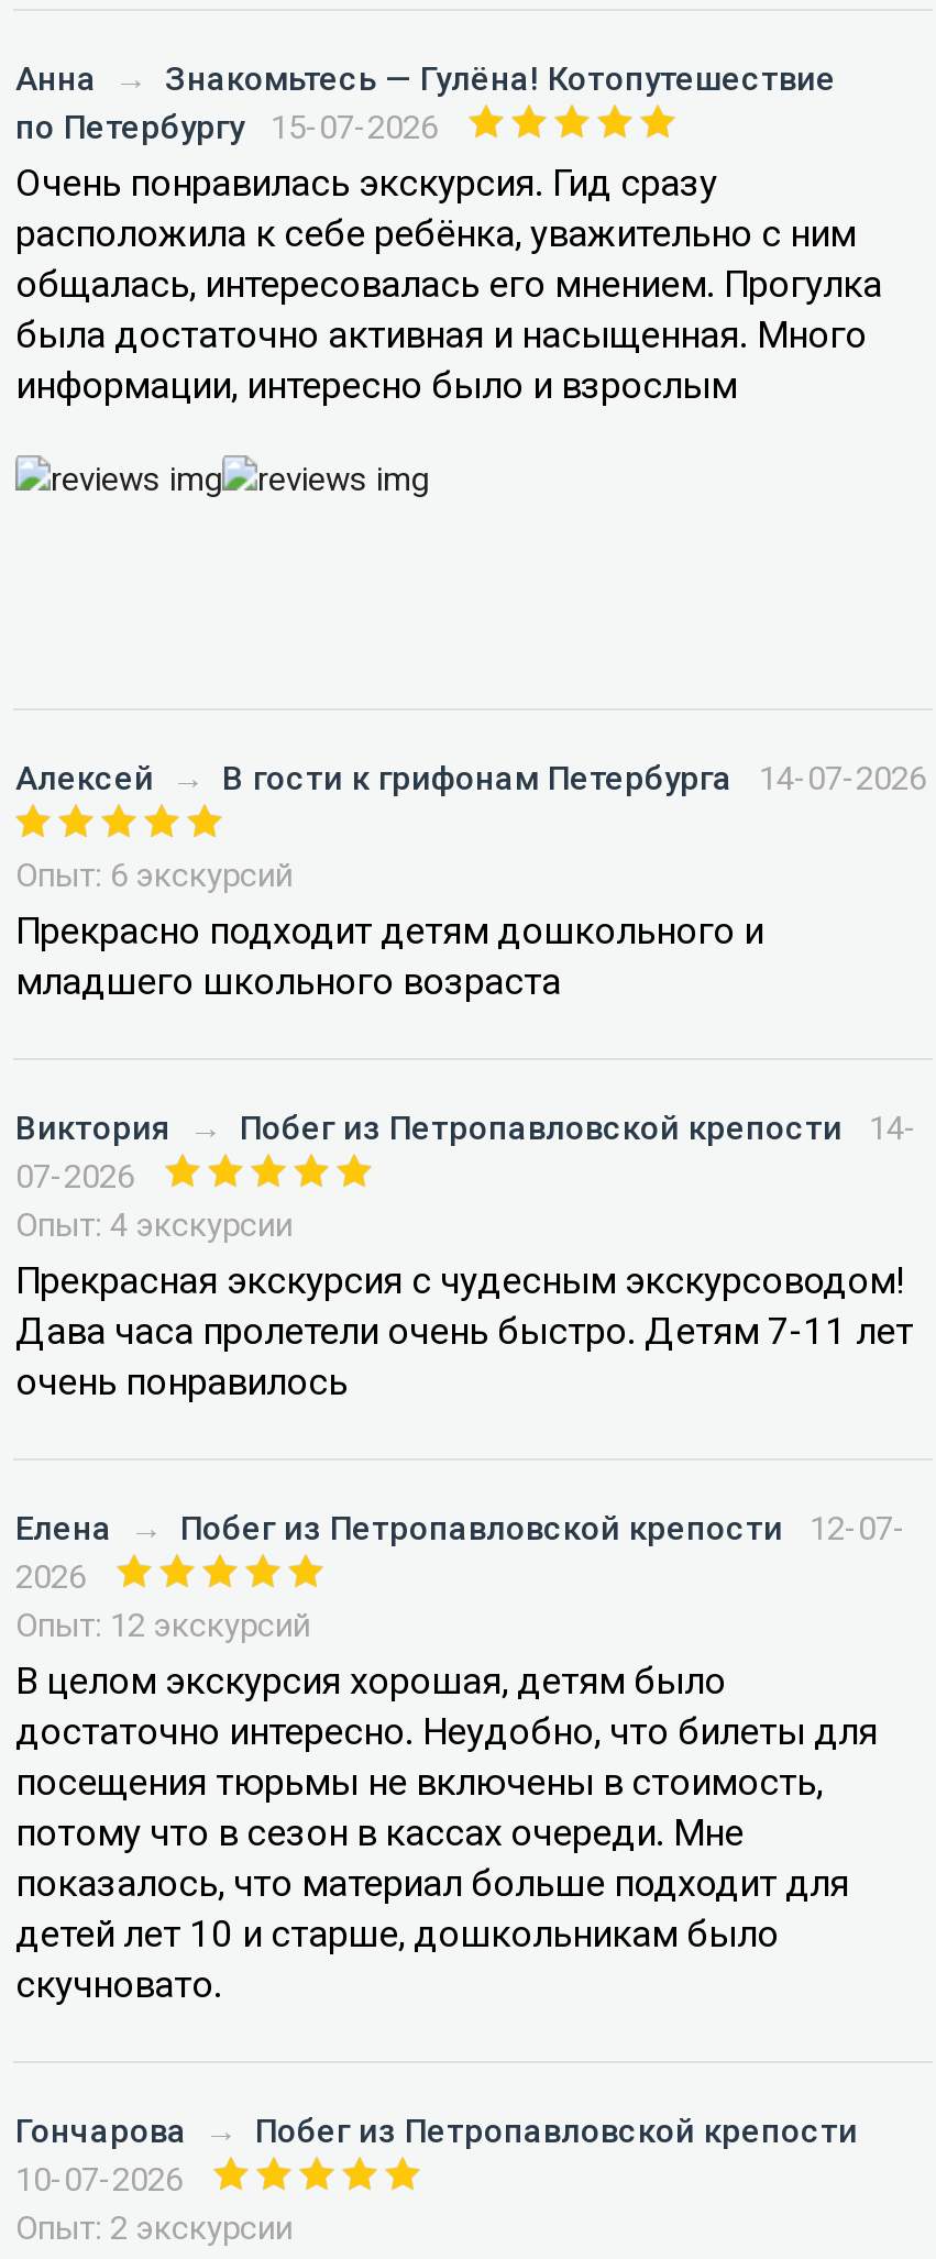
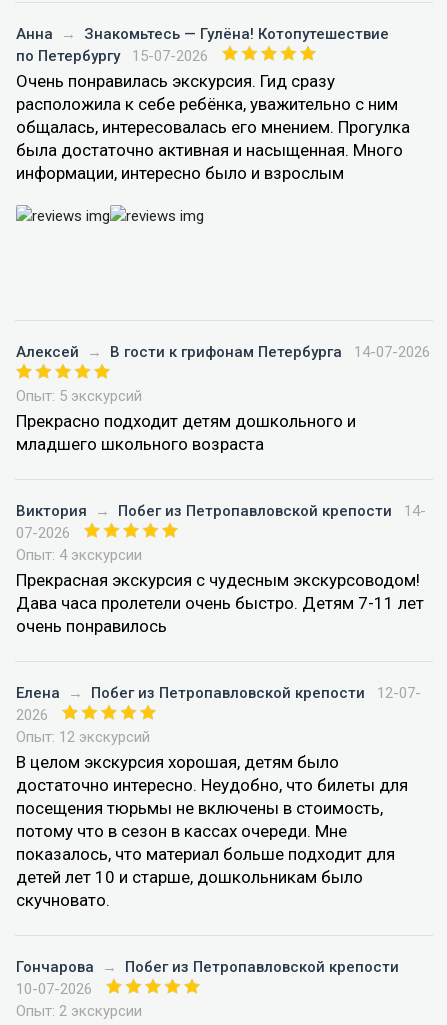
- Опыт: 6 экскурсий
+ Опыт: 5 экскурсий
